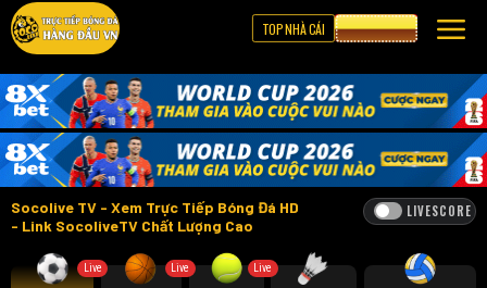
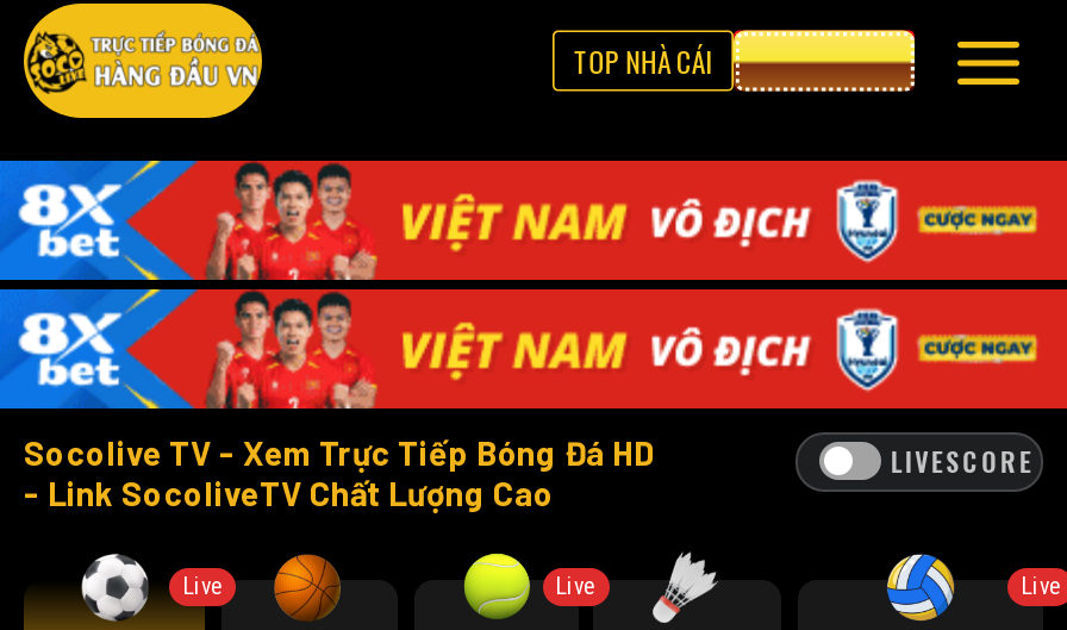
- [image]
+ [image]

- Live

+ Live
